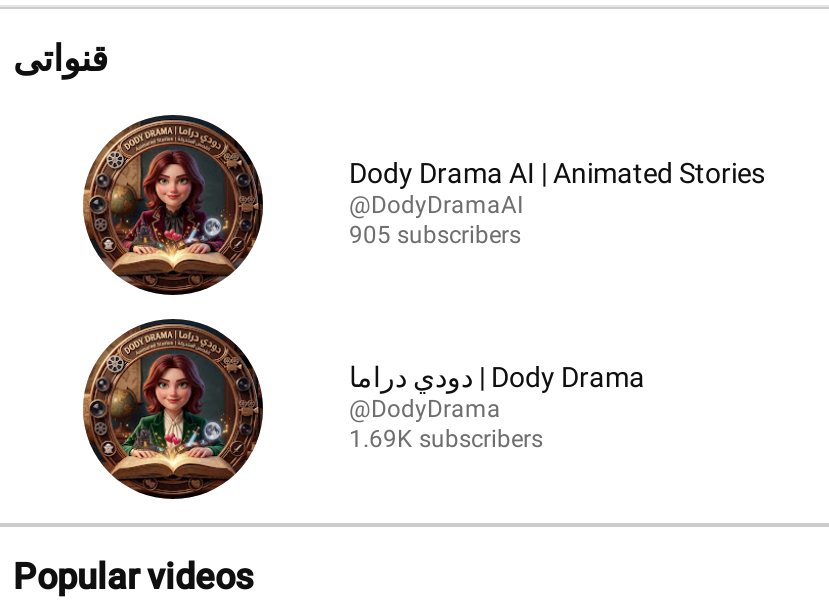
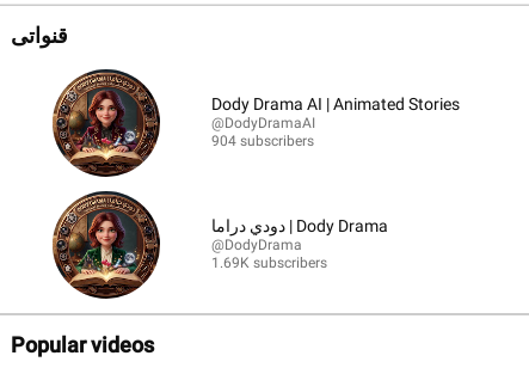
- 905 subscribers
+ 904 subscribers
